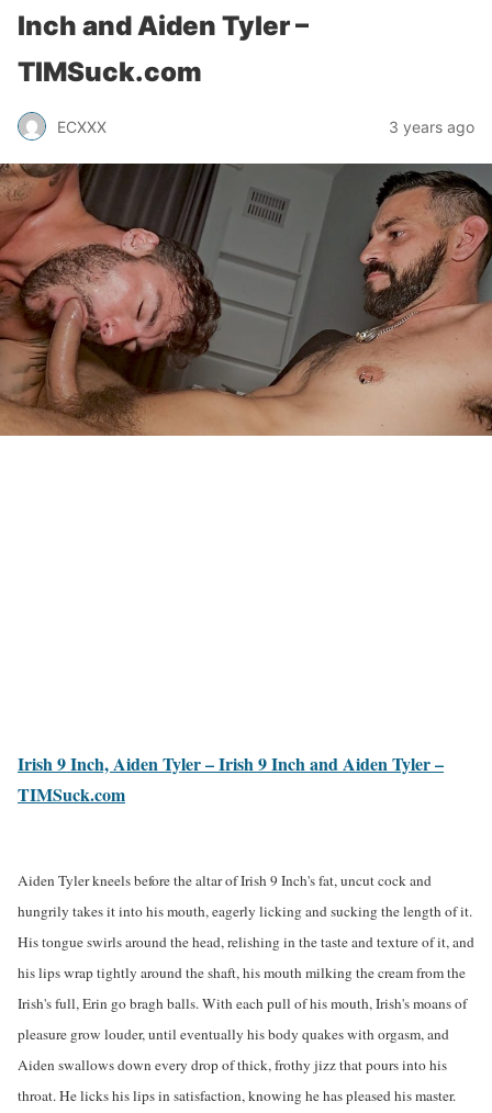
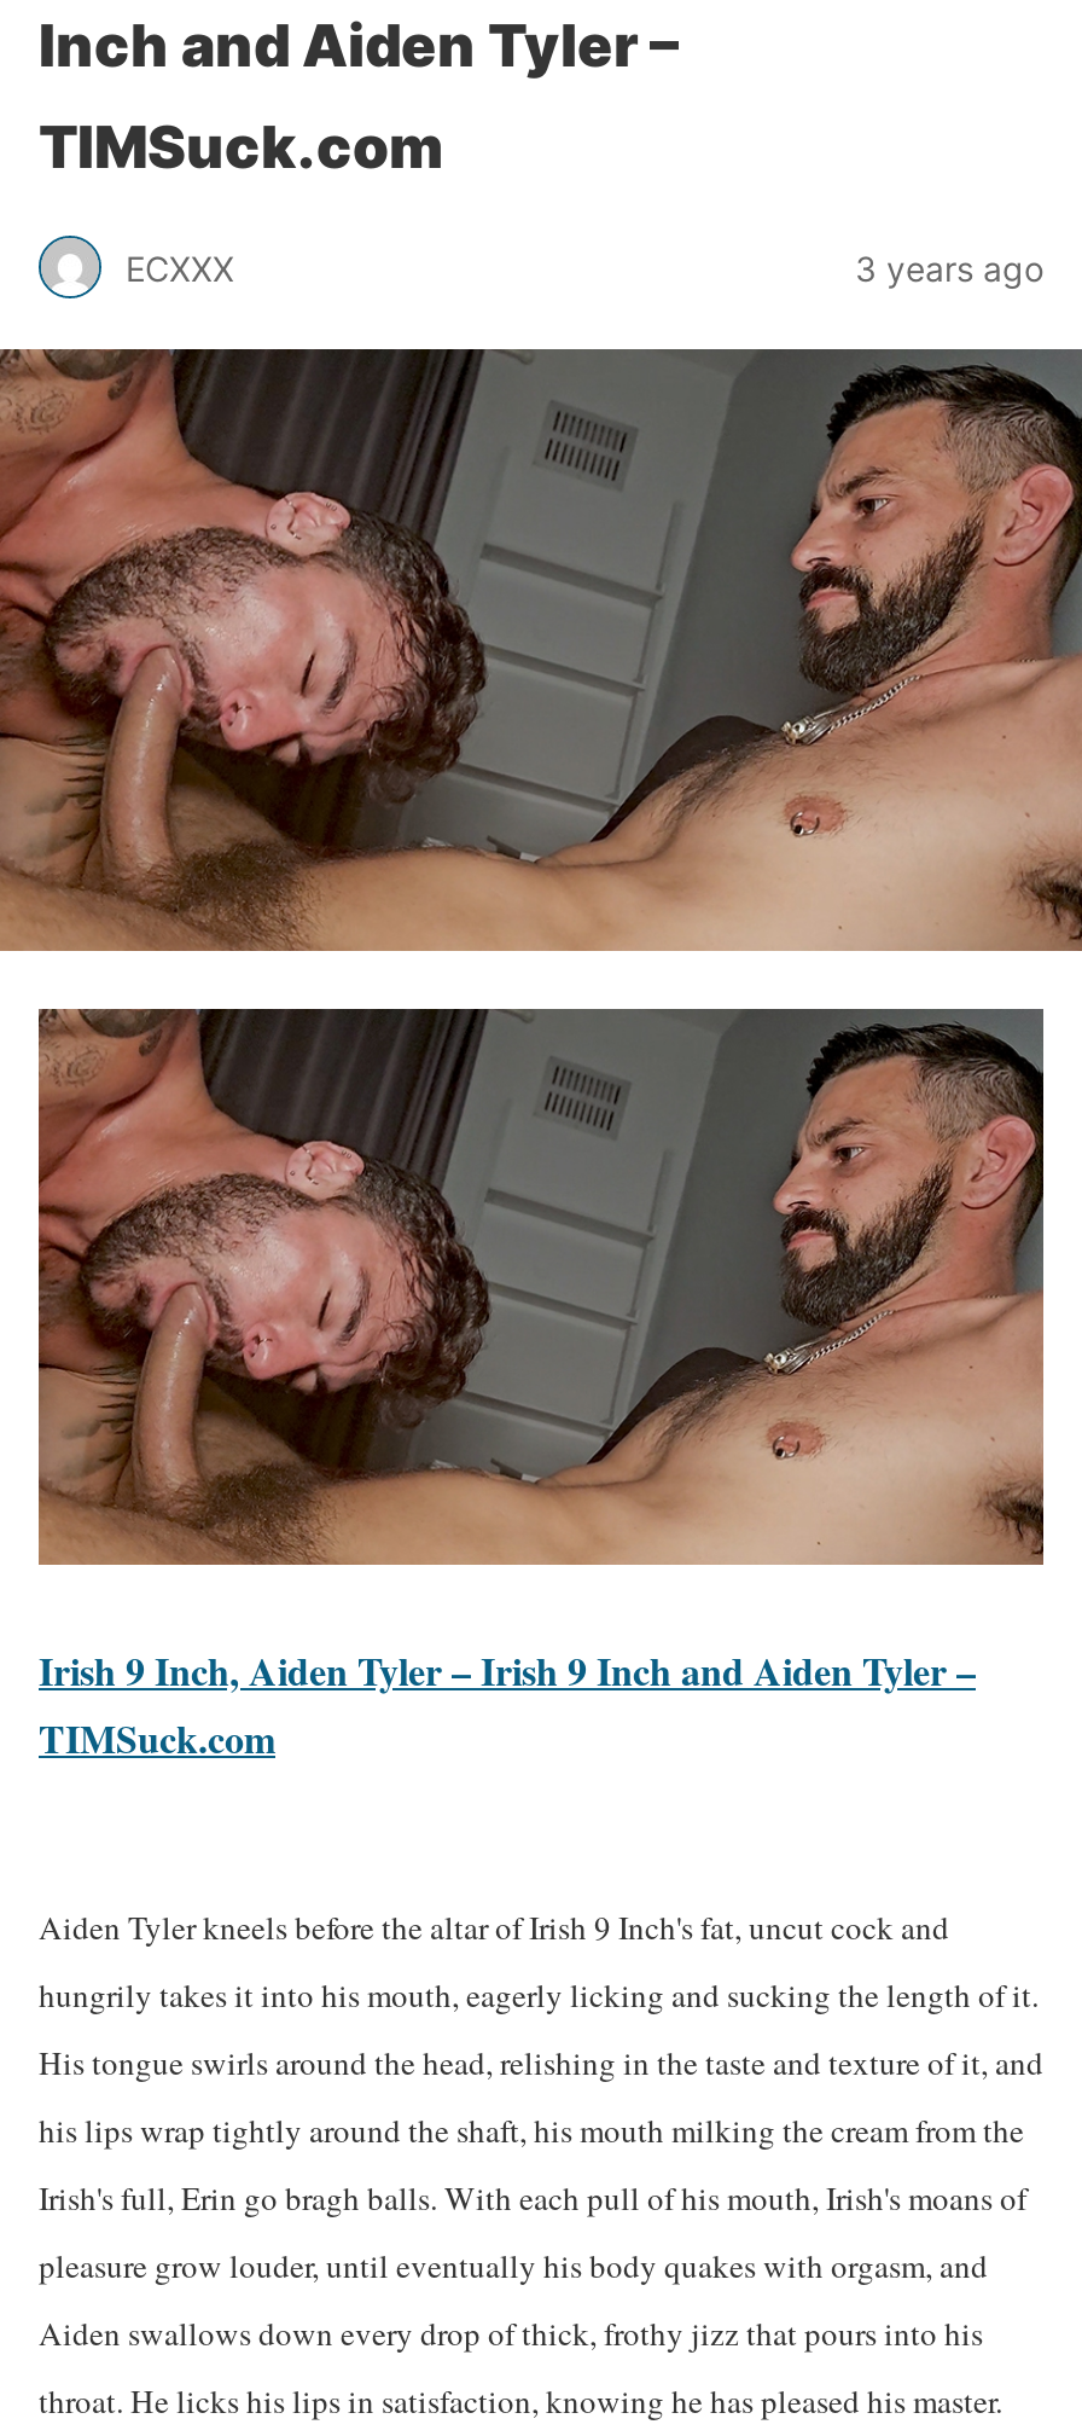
+ [image]
